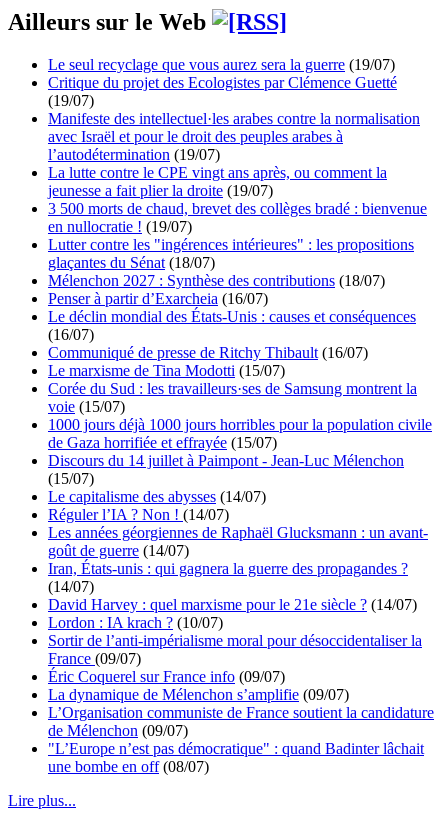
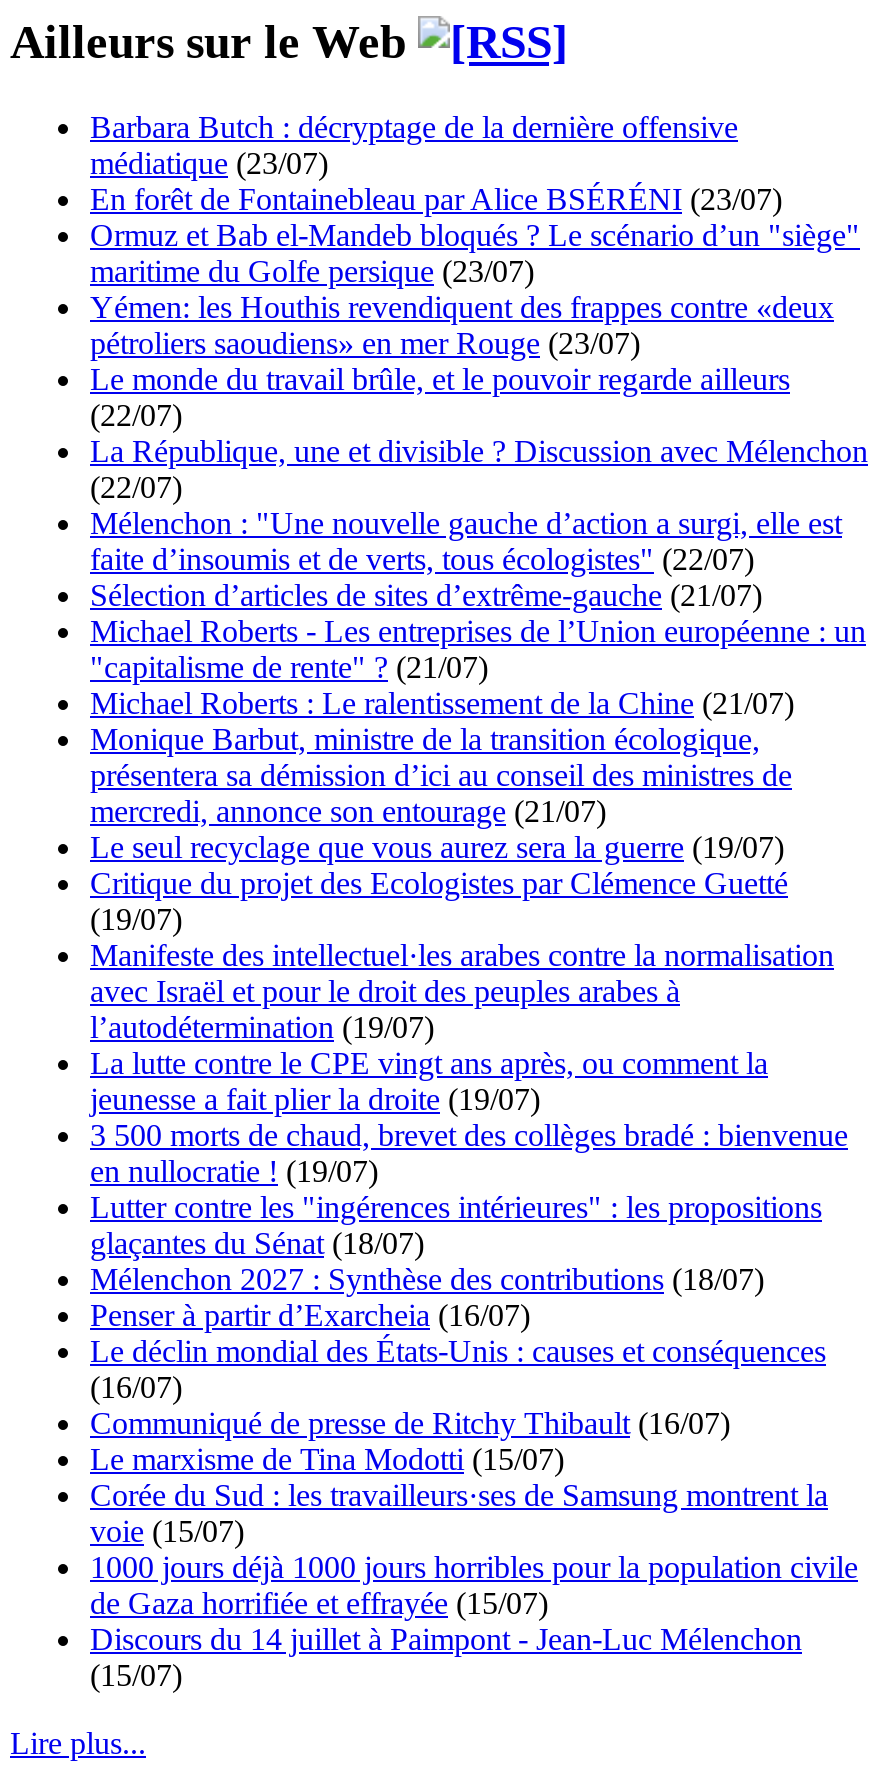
+ Barbara Butch : décryptage de la dernière offensive
+ médiatique (23/07)
+ En forêt de Fontainebleau par Alice BSÉRÉNI (23/07)
+ Ormuz et Bab el-Mandeb bloqués ? Le scénario d’un "siège"
+ maritime du Golfe persique (23/07)
+ Yémen: les Houthis revendiquent des frappes contre «deux
+ pétroliers saoudiens» en mer Rouge (23/07)
+ Le monde du travail brûle, et le pouvoir regarde ailleurs
+ (22/07)
+ La République, une et divisible ? Discussion avec Mélenchon
+ (22/07)
+ Mélenchon : "Une nouvelle gauche d’action a surgi, elle est
+ faite d’insoumis et de verts, tous écologistes" (22/07)
+ Sélection d’articles de sites d’extrême-gauche (21/07)
+ Michael Roberts - Les entreprises de l’Union européenne : un
+ "capitalisme de rente" ? (21/07)
+ Michael Roberts : Le ralentissement de la Chine (21/07)
+ Monique Barbut, ministre de la transition écologique,
+ présentera sa démission d’ici au conseil des ministres de
+ mercredi, annonce son entourage (21/07)

moved down: Le seul recyclage que vous aurez sera la guerre (19/07) | Critique du projet des Ecologistes par Clémence Guetté | (19/07) | ... | Discours du 14 juillet à Paimpont - Jean-Luc Mélenchon | (15/07)

- Le capitalisme des abysses (14/07)
- Réguler l’IA ? Non ! (14/07)
- Les années géorgiennes de Raphaël Glucksmann : un avant-
- goût de guerre (14/07)
- Iran, États-unis : qui gagnera la guerre des propagandes ?
- (14/07)
- David Harvey : quel marxisme pour le 21e siècle ? (14/07)
- Lordon : IA krach ? (10/07)
- Sortir de l’anti-impérialisme moral pour désoccidentaliser la
- France (09/07)
- Éric Coquerel sur France info (09/07)
- La dynamique de Mélenchon s’amplifie (09/07)
- L’Organisation communiste de France soutient la candidature
- de Mélenchon (09/07)
- "L’Europe n’est pas démocratique" : quand Badinter lâchait
- une bombe en off (08/07)
